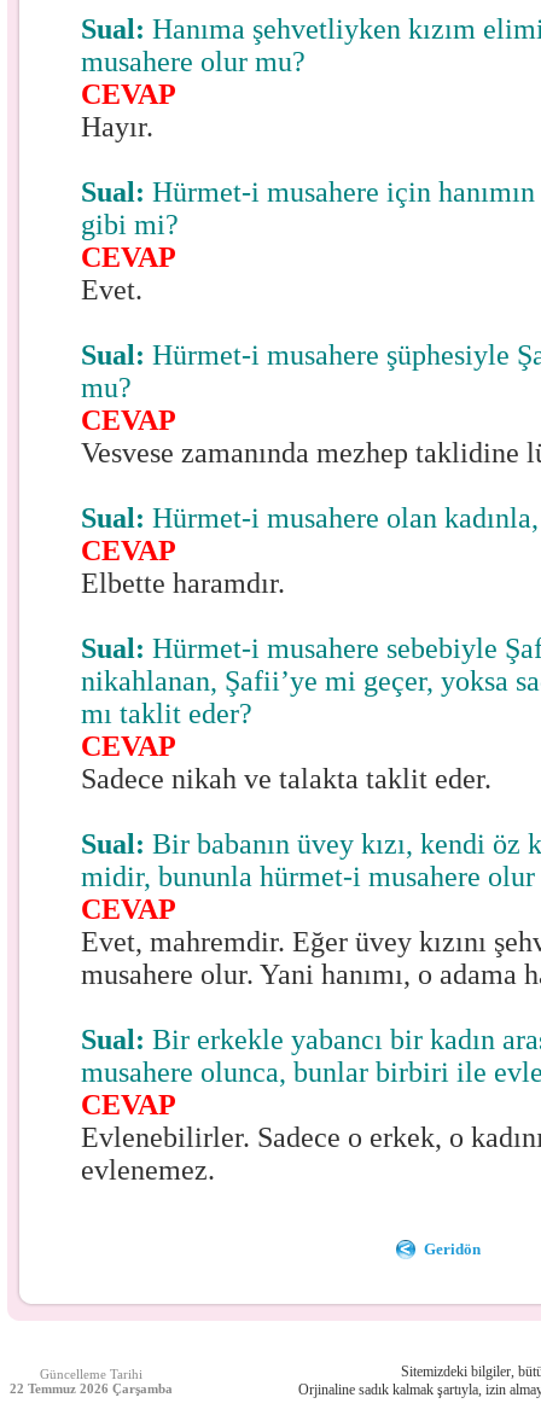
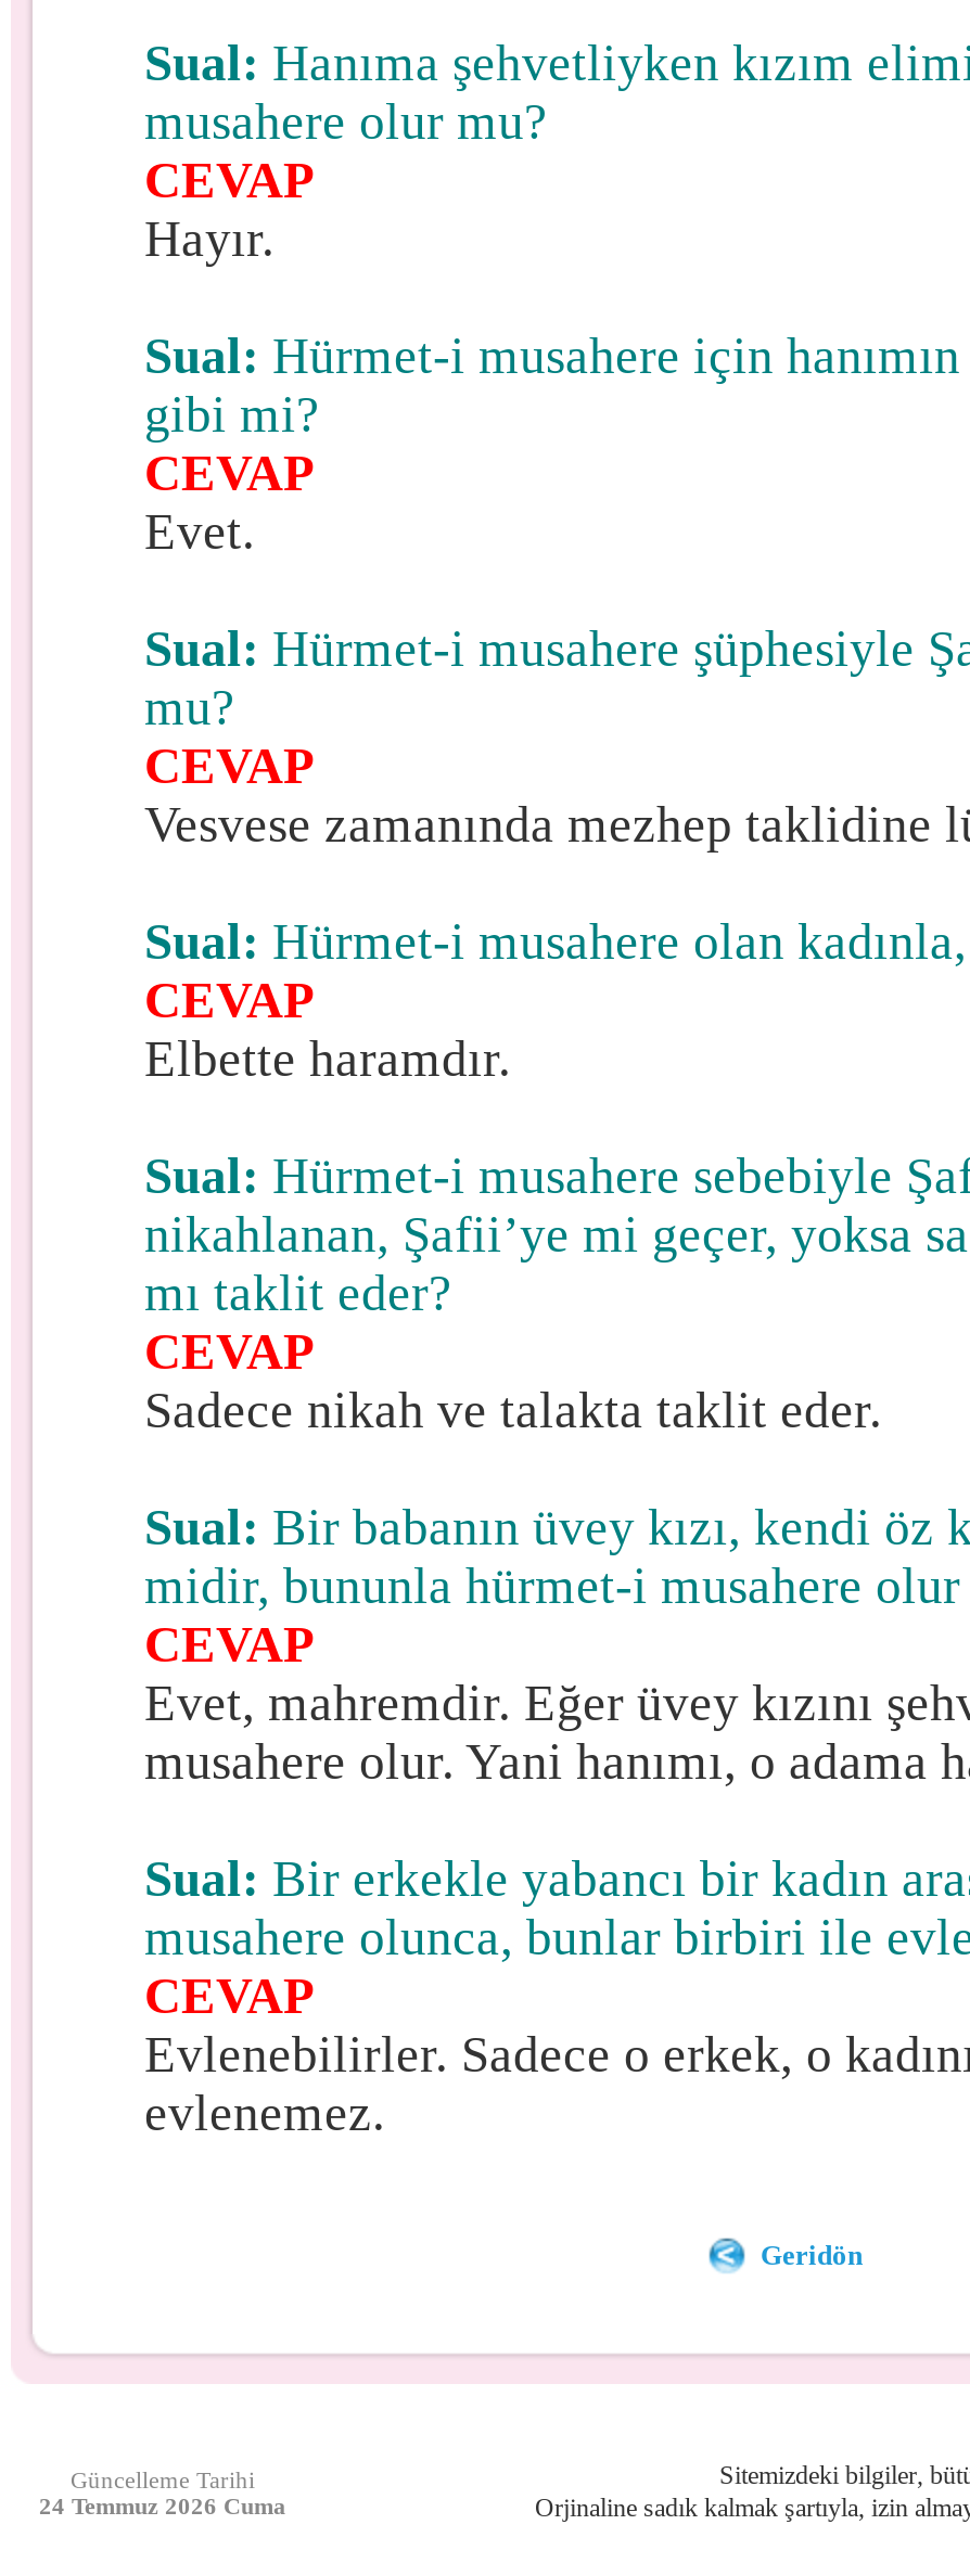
- 22 Temmuz 2026 Çarşamba
+ 24 Temmuz 2026 Cuma
